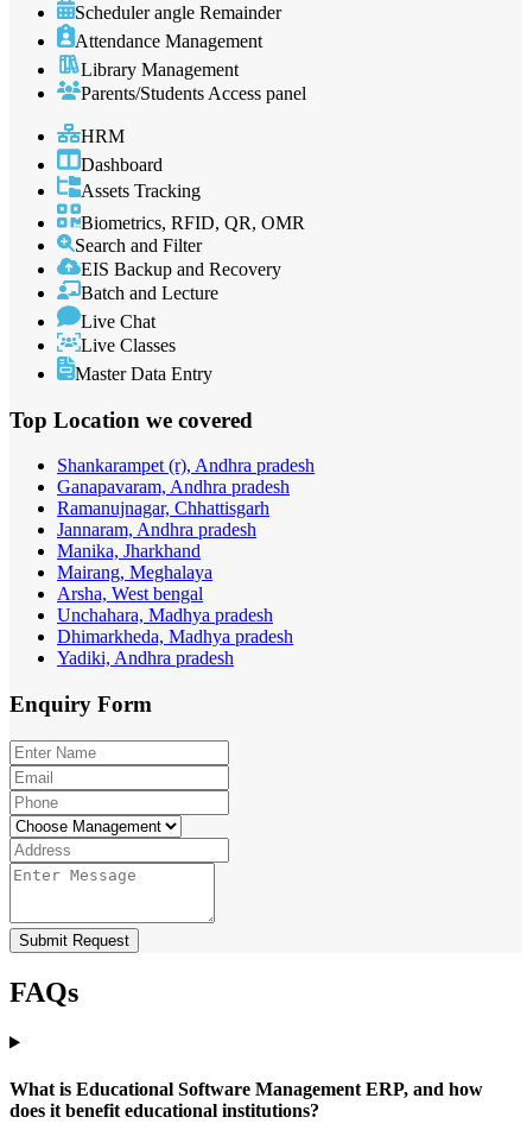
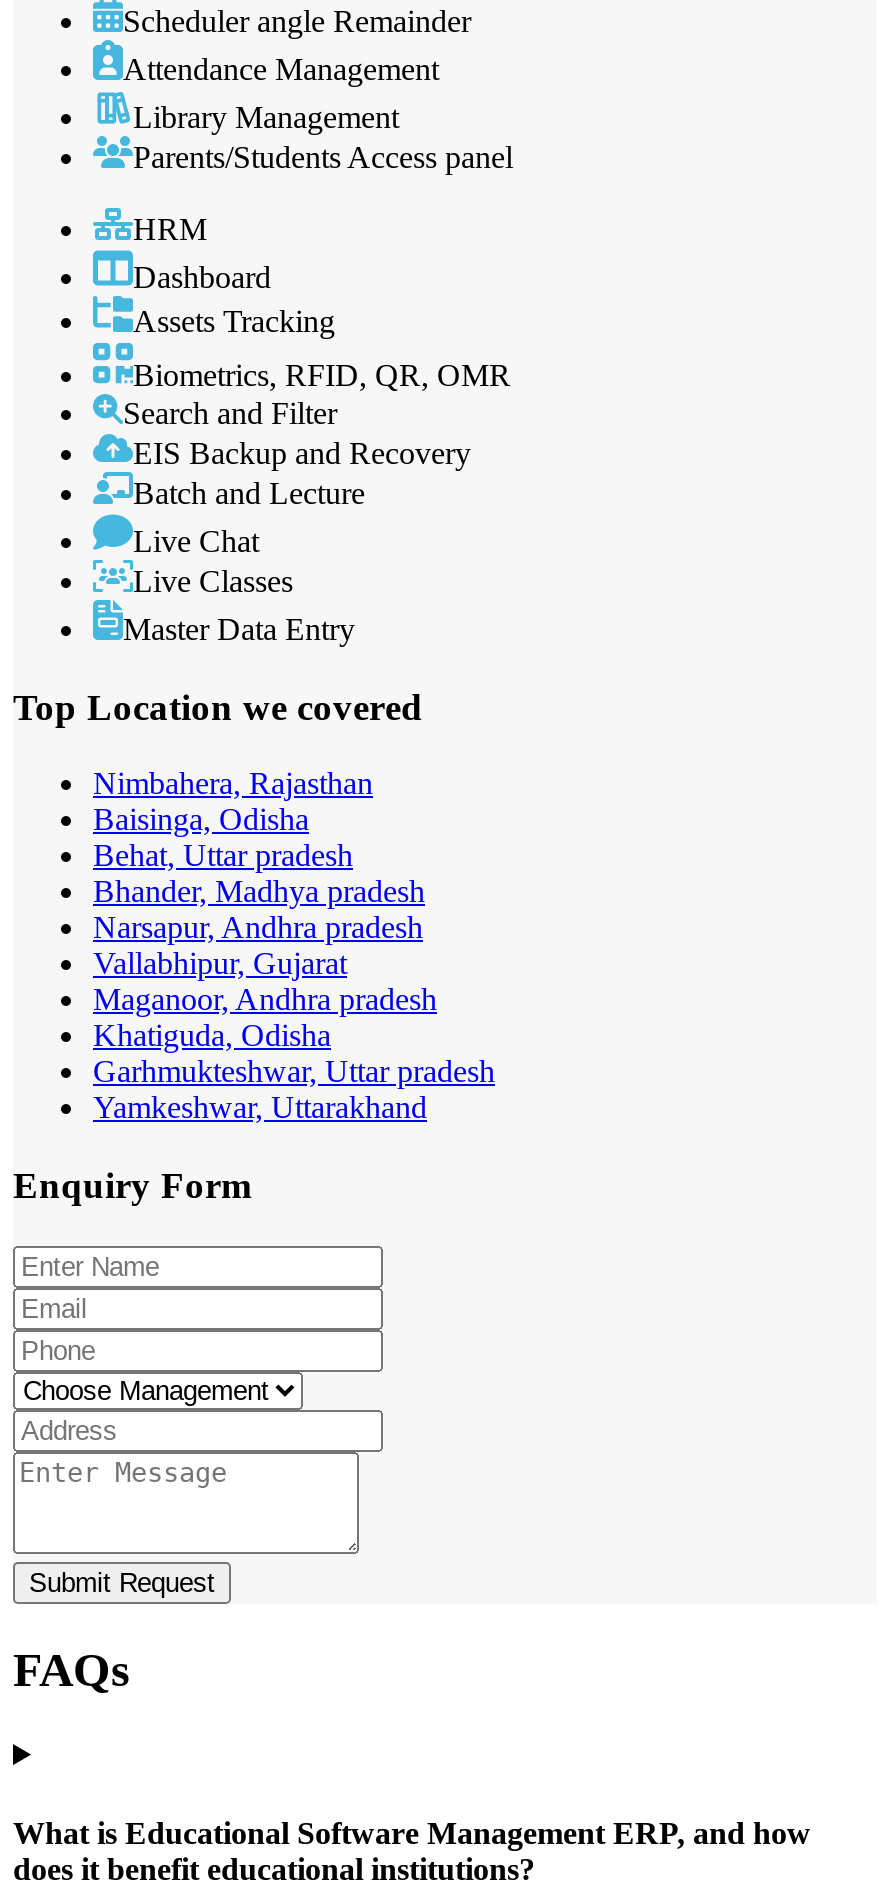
- Shankarampet (r), Andhra pradesh
- Ganapavaram, Andhra pradesh
- Ramanujnagar, Chhattisgarh
- Jannaram, Andhra pradesh
- Manika, Jharkhand
- Mairang, Meghalaya
- Arsha, West bengal
- Unchahara, Madhya pradesh
- Dhimarkheda, Madhya pradesh
- Yadiki, Andhra pradesh
+ Nimbahera, Rajasthan
+ Baisinga, Odisha
+ Behat, Uttar pradesh
+ Bhander, Madhya pradesh
+ Narsapur, Andhra pradesh
+ Vallabhipur, Gujarat
+ Maganoor, Andhra pradesh
+ Khatiguda, Odisha
+ Garhmukteshwar, Uttar pradesh
+ Yamkeshwar, Uttarakhand
